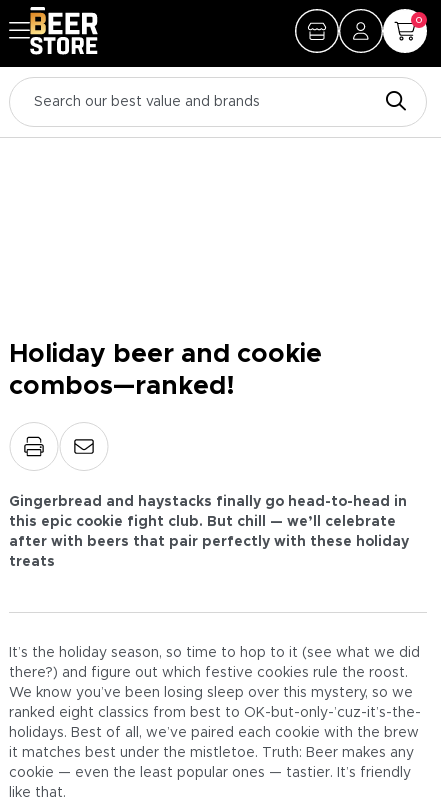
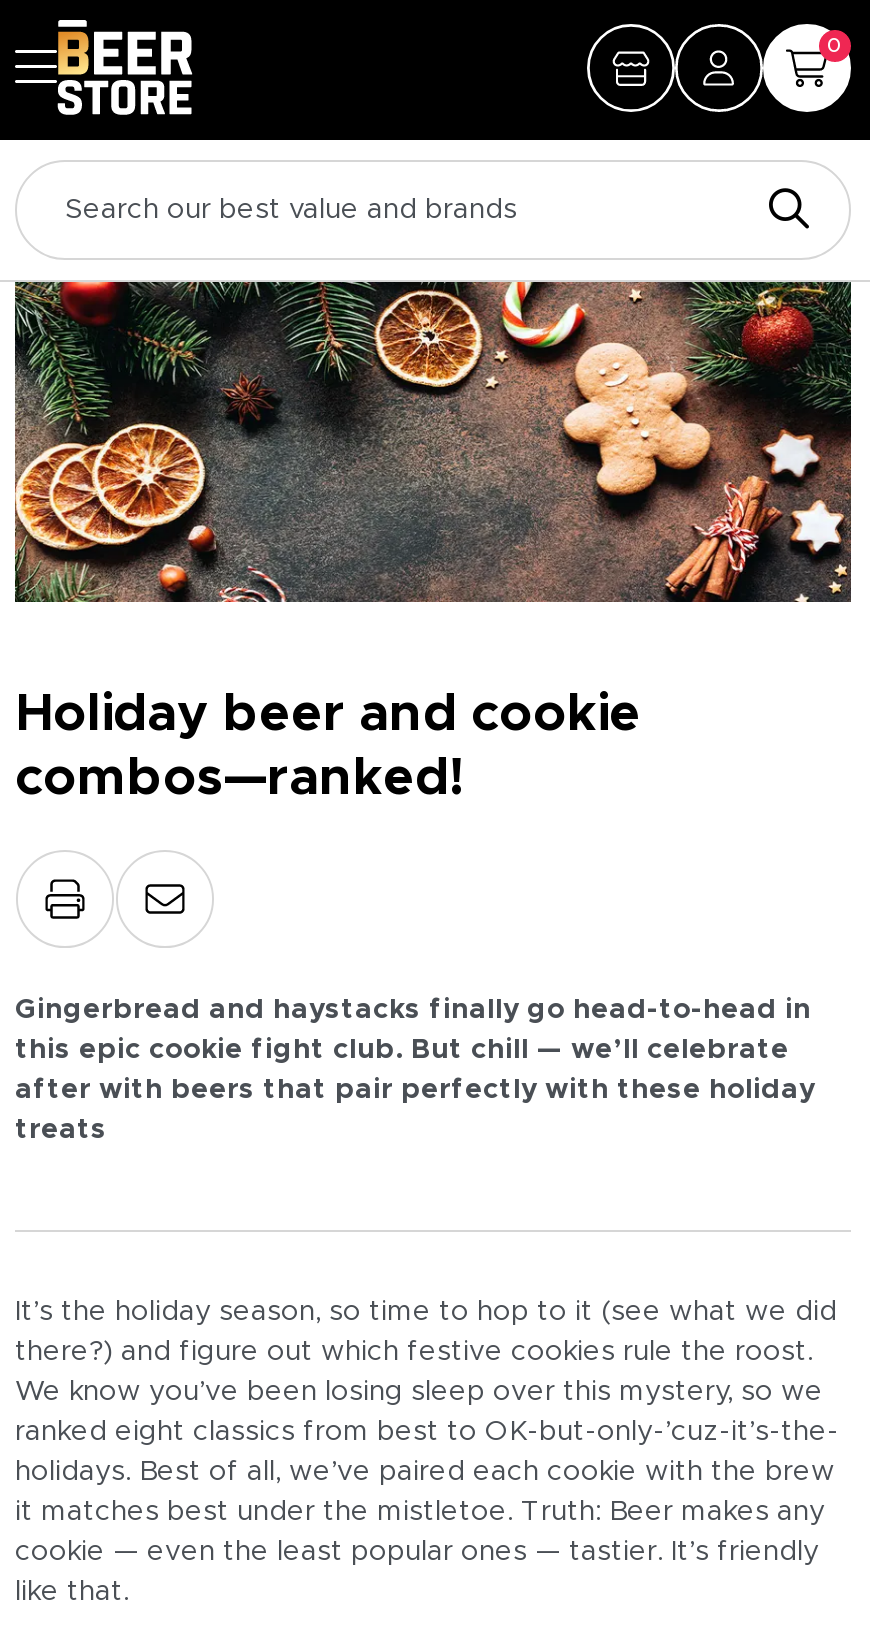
+ [image]
